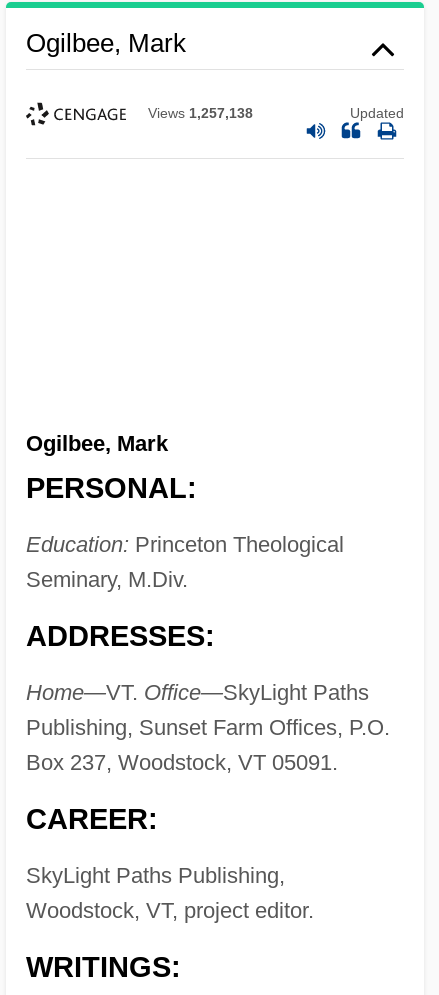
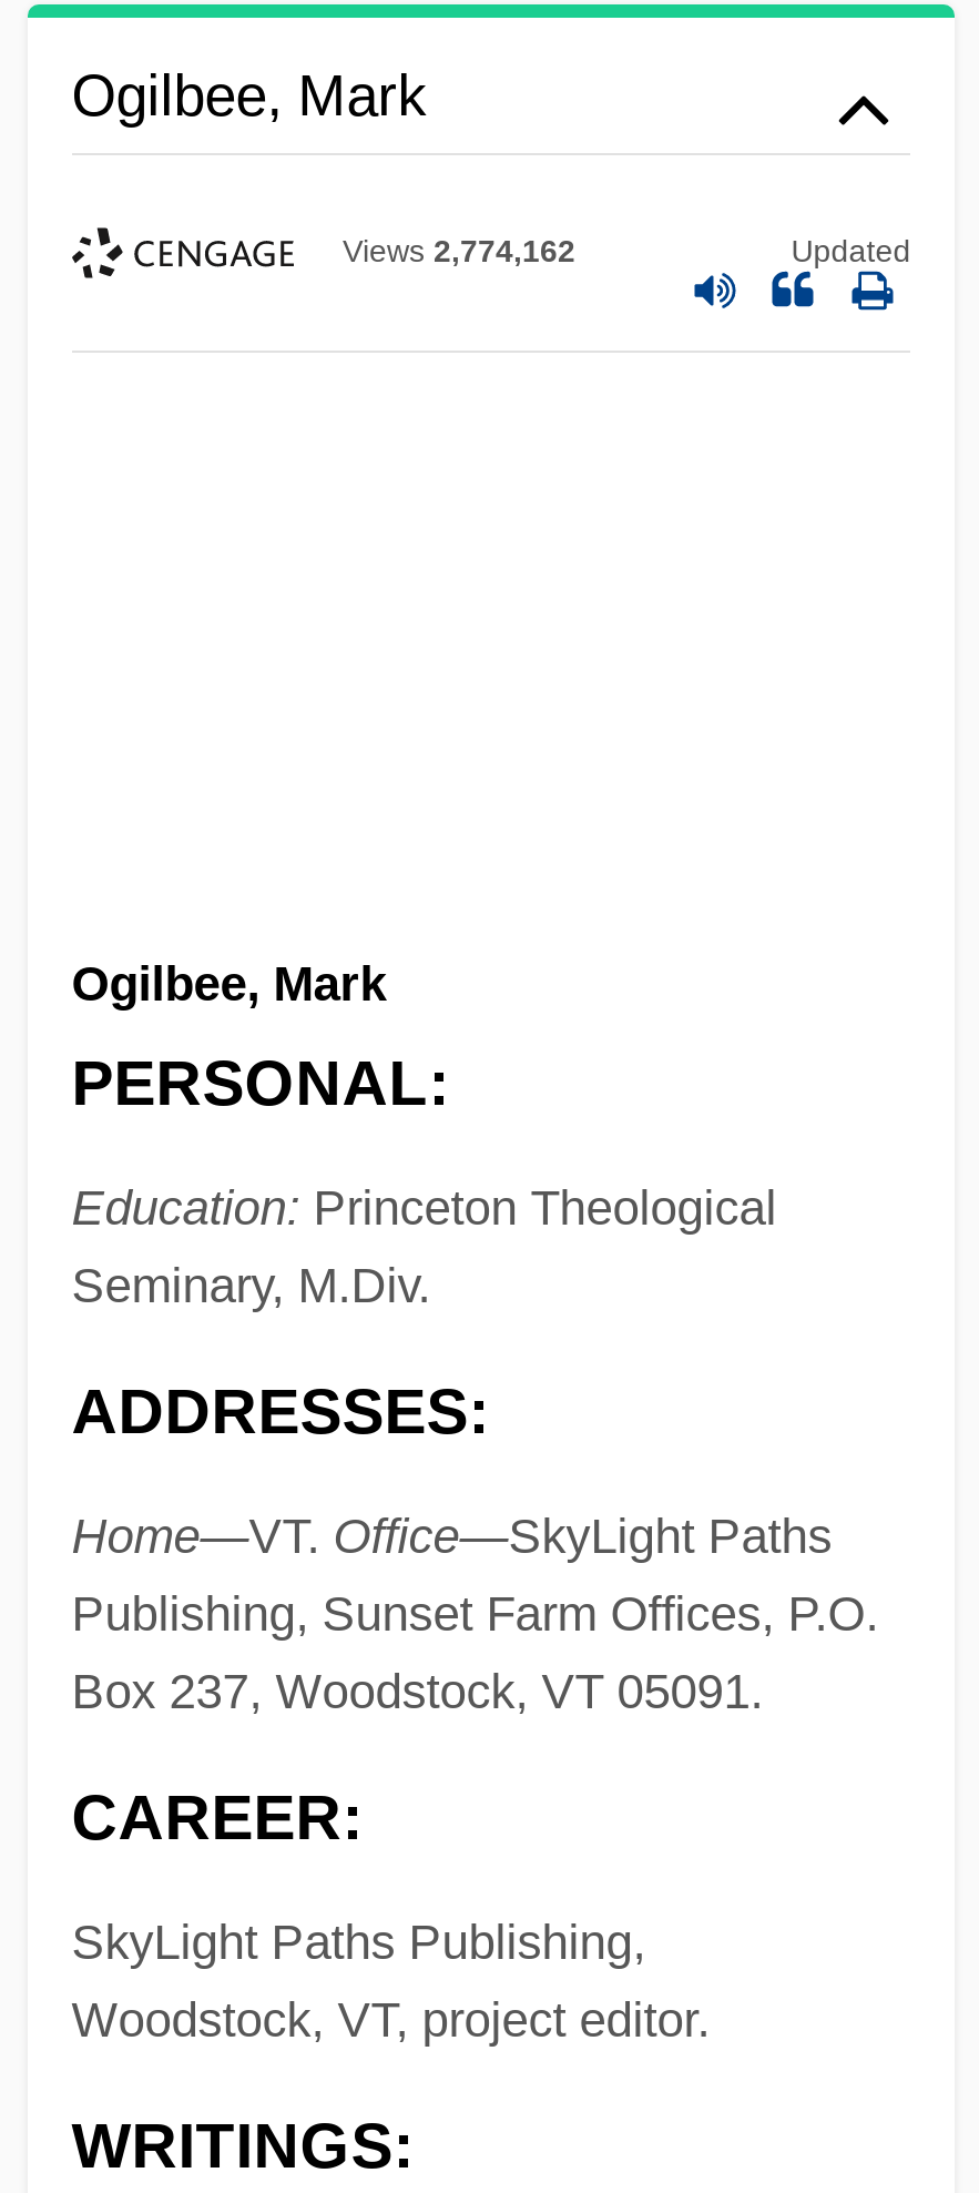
- Views 1,257,138
+ Views 2,774,162
